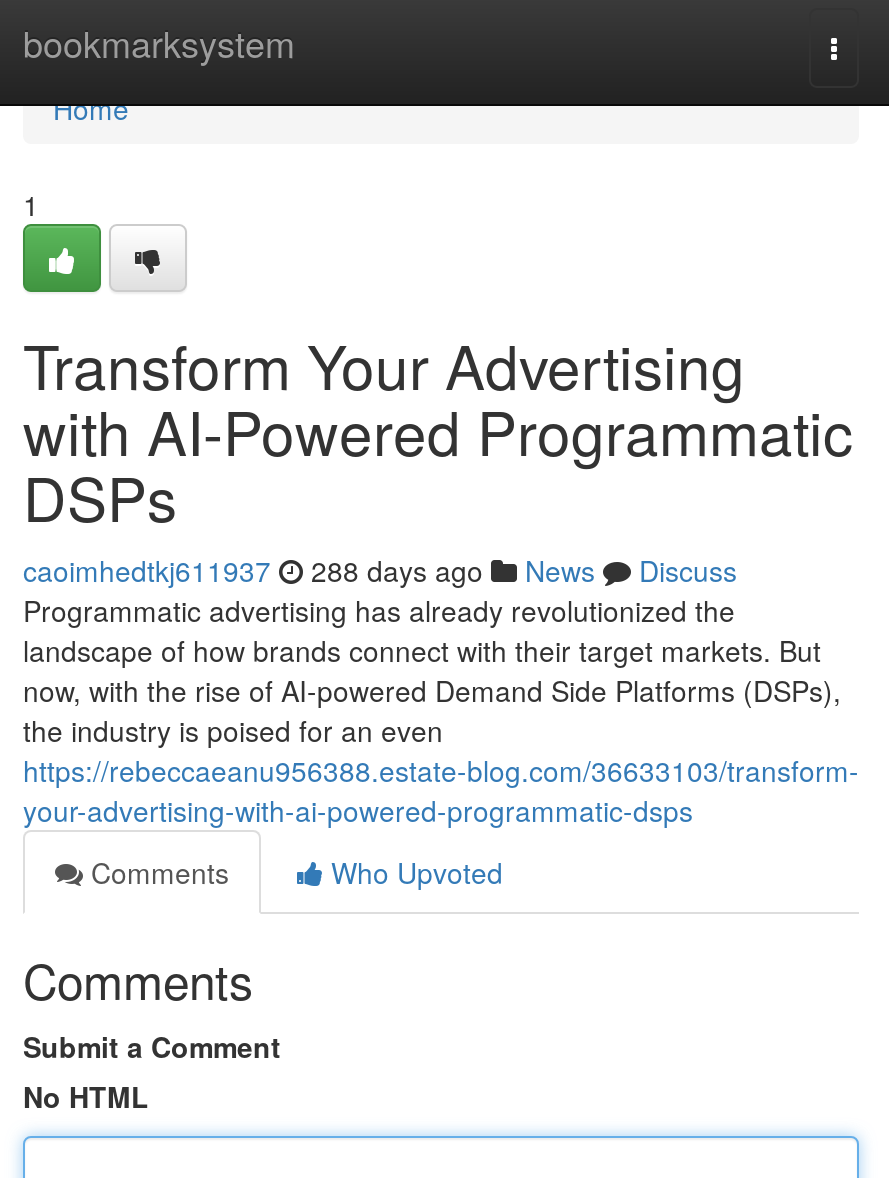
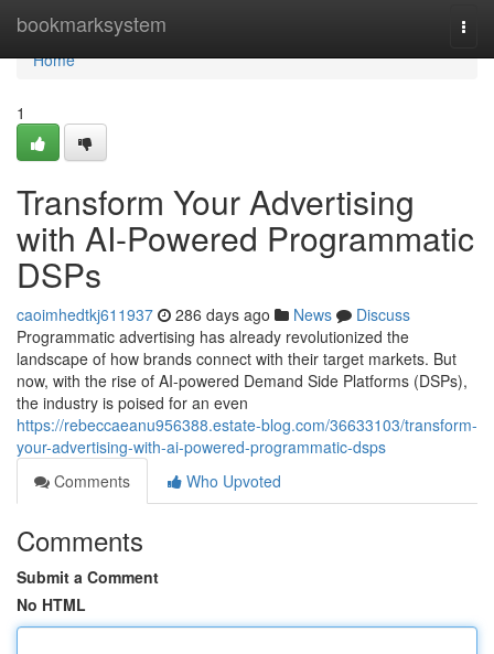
- caoimhedtkj611937 288 days ago News Discuss
+ caoimhedtkj611937 286 days ago News Discuss
